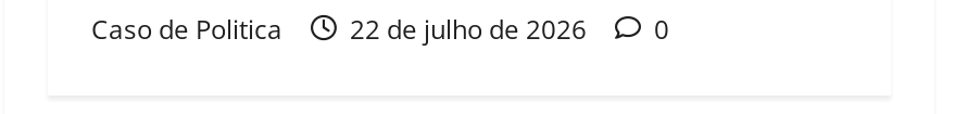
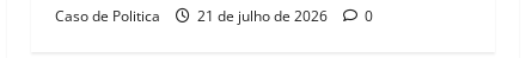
- Caso de Politica 22 de julho de 2026 0
+ Caso de Politica 21 de julho de 2026 0
